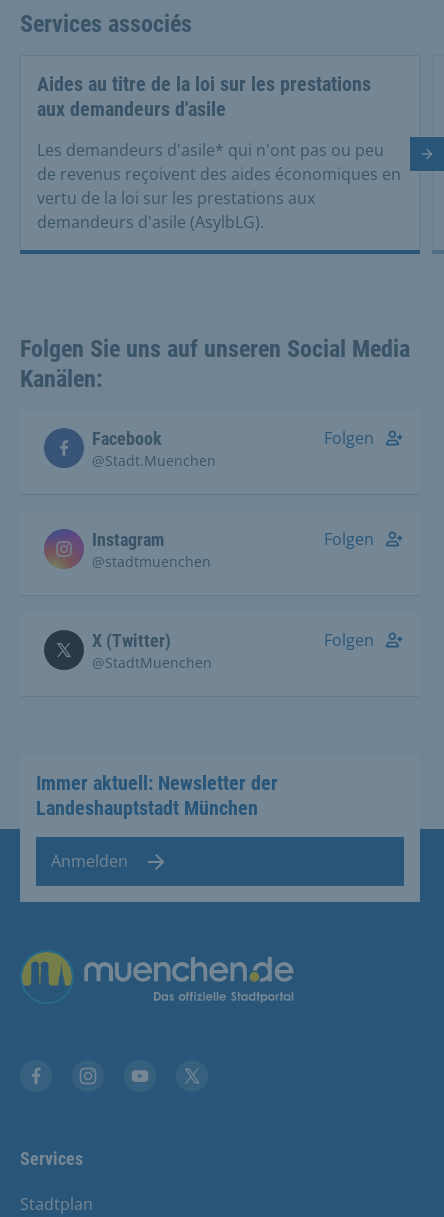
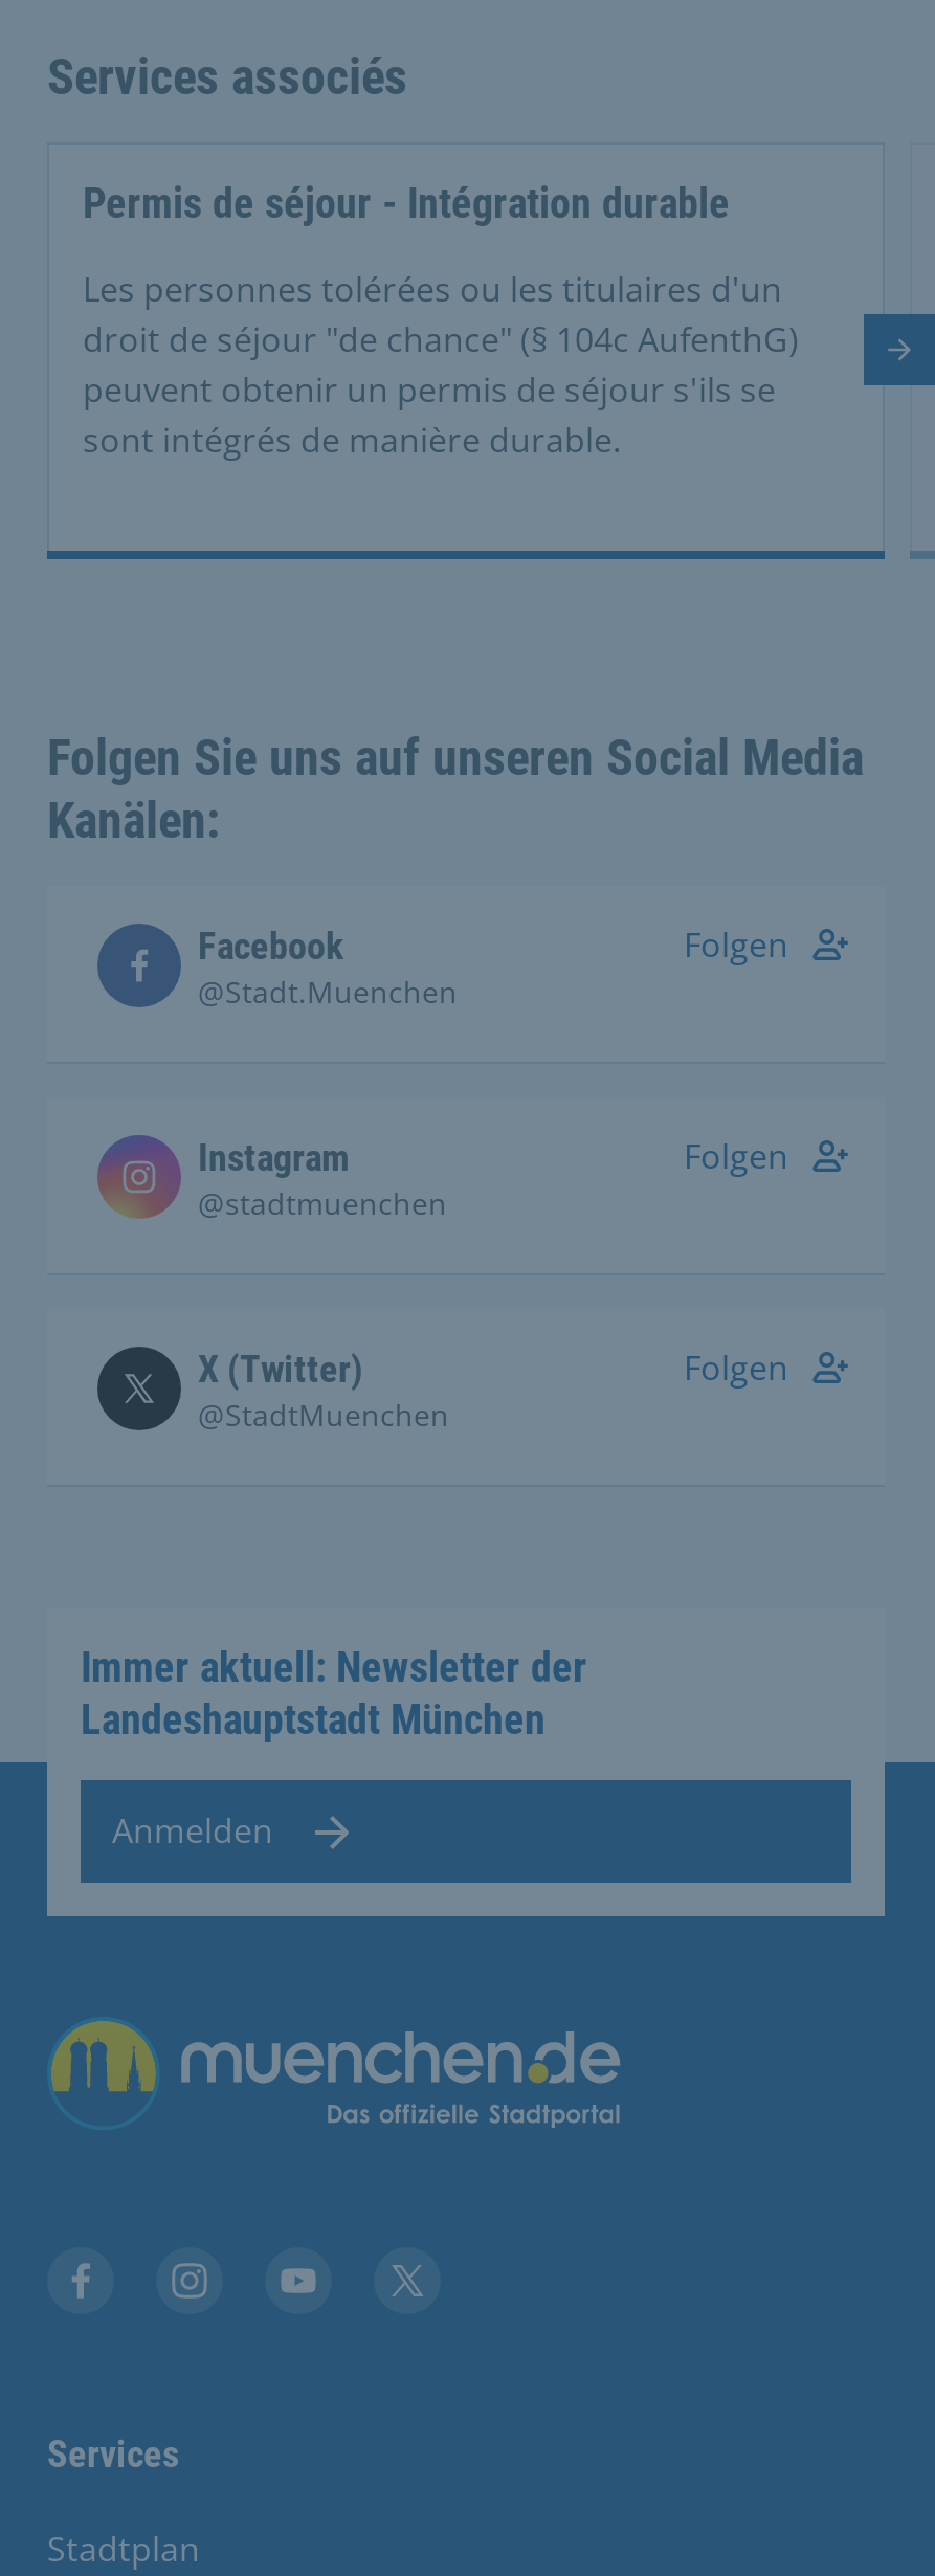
- Aides au titre de la loi sur les prestations
- aux demandeurs d'asile
+ Permis de séjour - Intégration durable

- Les demandeurs d'asile* qui n'ont pas ou peu
- de revenus reçoivent des aides économiques en
- vertu de la loi sur les prestations aux
- demandeurs d'asile (AsylbLG).
+ Les personnes tolérées ou les titulaires d'un
+ droit de séjour "de chance" (§ 104c AufenthG)
+ peuvent obtenir un permis de séjour s'ils se
+ sont intégrés de manière durable.
